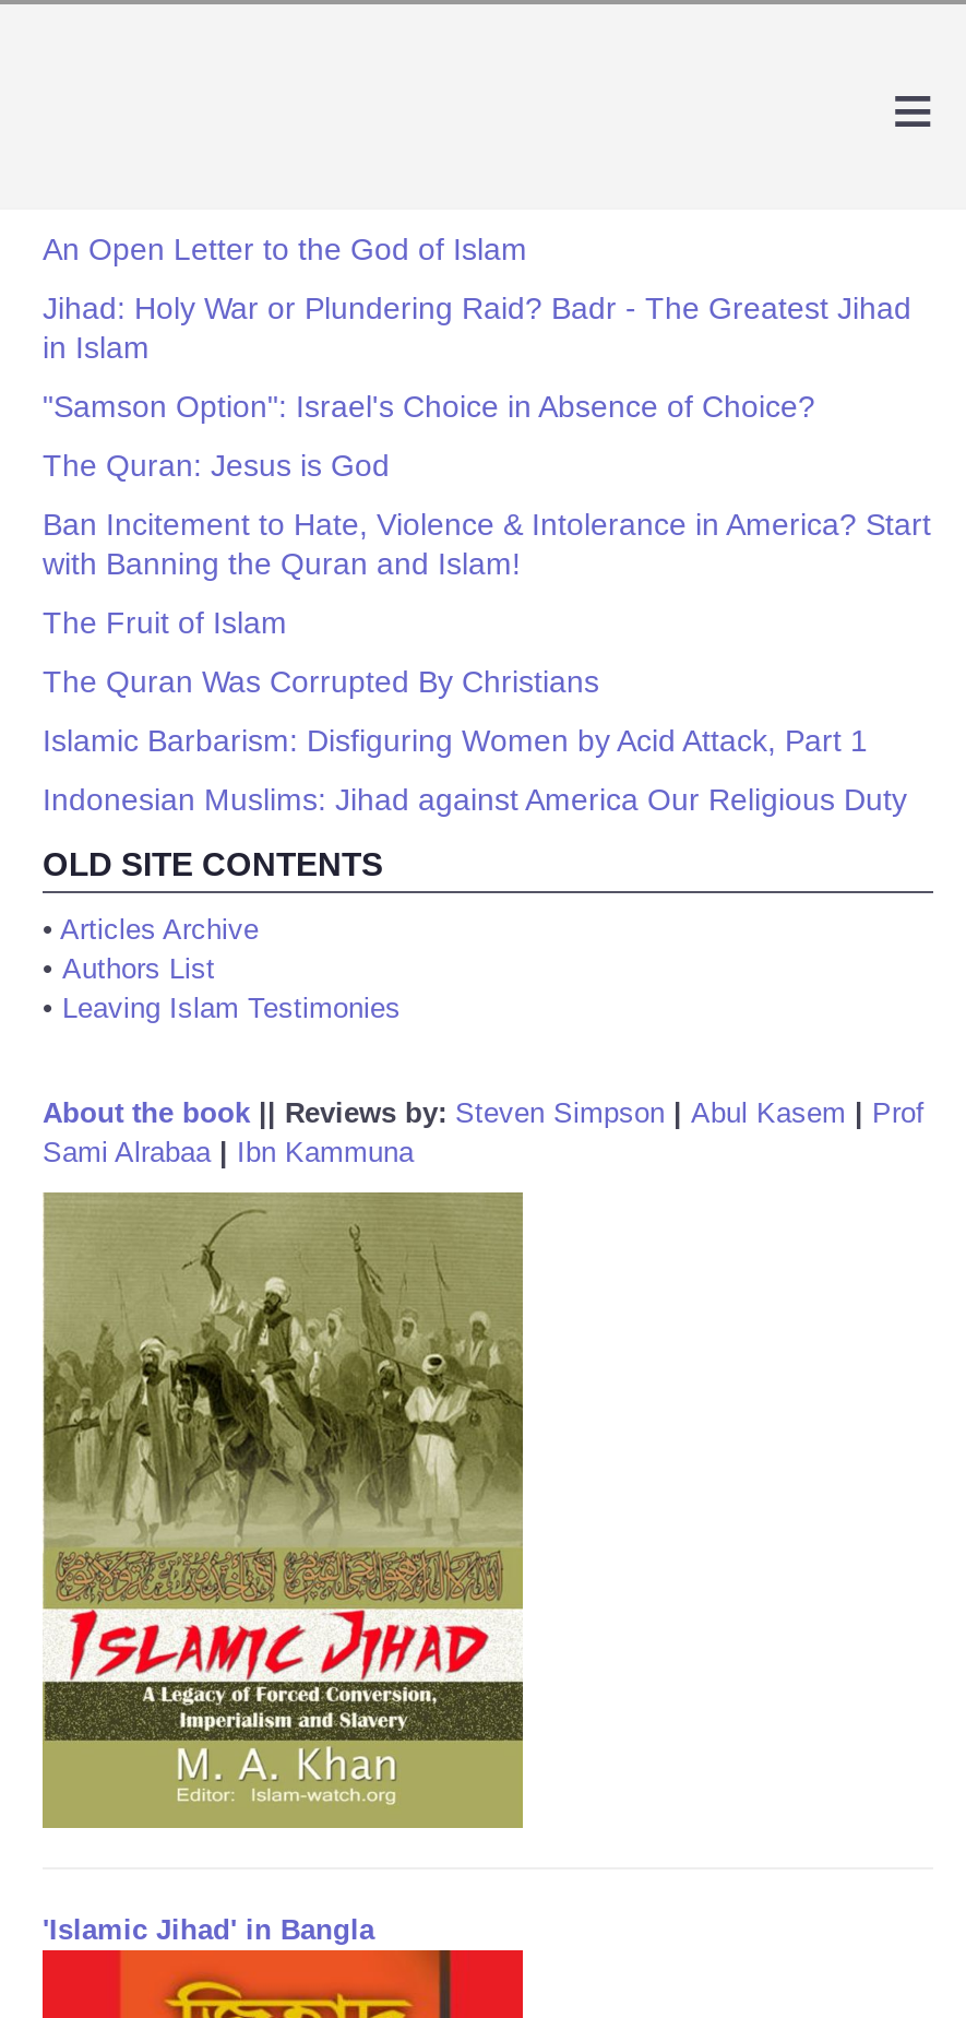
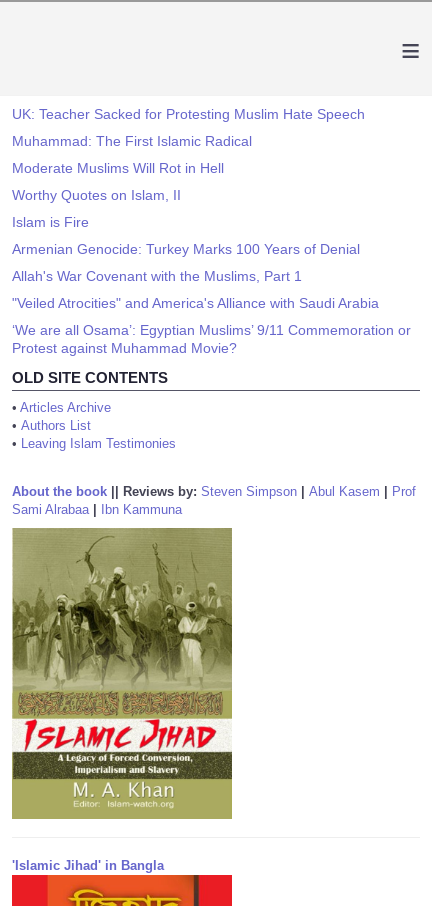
- An Open Letter to the God of Islam
+ UK: Teacher Sacked for Protesting Muslim Hate Speech

- Jihad: Holy War or Plundering Raid? Badr - The Greatest Jihad
- in Islam
+ Muhammad: The First Islamic Radical

- "Samson Option": Israel's Choice in Absence of Choice?
+ Moderate Muslims Will Rot in Hell

- The Quran: Jesus is God
+ Worthy Quotes on Islam, II

- Ban Incitement to Hate, Violence & Intolerance in America? Start
- with Banning the Quran and Islam!
+ Islam is Fire

- The Fruit of Islam
+ Armenian Genocide: Turkey Marks 100 Years of Denial

- The Quran Was Corrupted By Christians
+ Allah's War Covenant with the Muslims, Part 1

- Islamic Barbarism: Disfiguring Women by Acid Attack, Part 1
+ "Veiled Atrocities" and America's Alliance with Saudi Arabia

- Indonesian Muslims: Jihad against America Our Religious Duty
+ ‘We are all Osama’: Egyptian Muslims’ 9/11 Commemoration or
+ Protest against Muhammad Movie?
